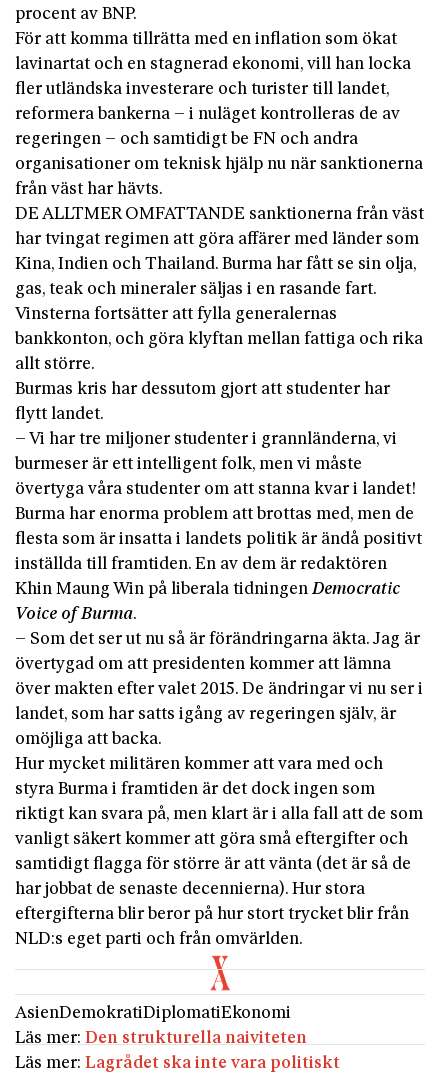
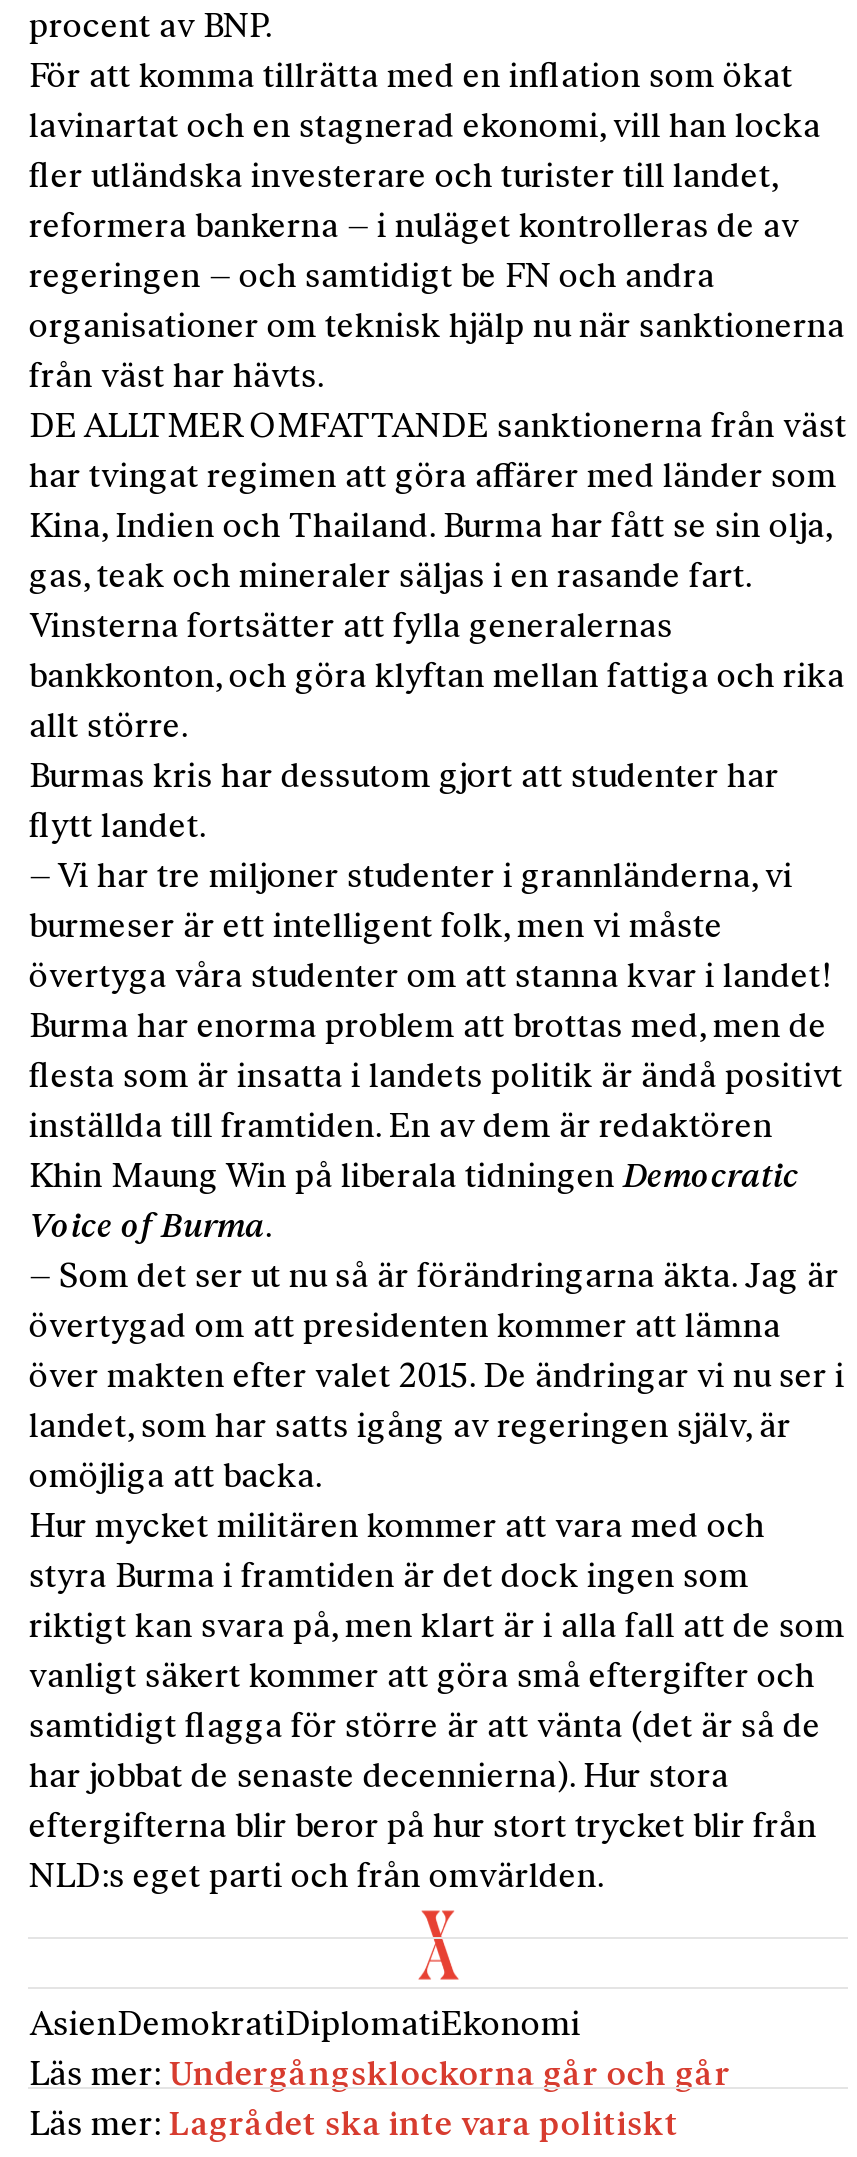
- Läs mer: Den strukturella naiviteten
+ Läs mer: Undergångsklockorna går och går
